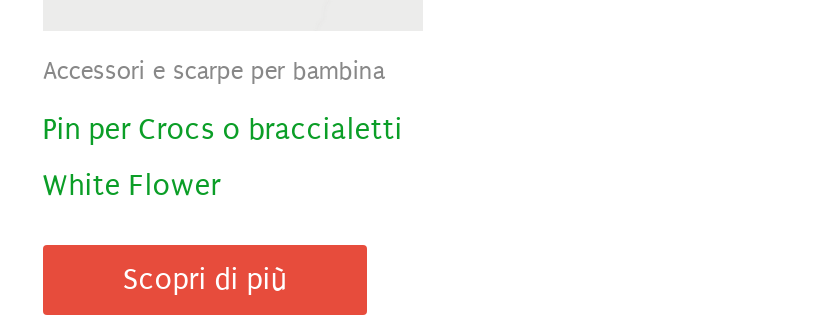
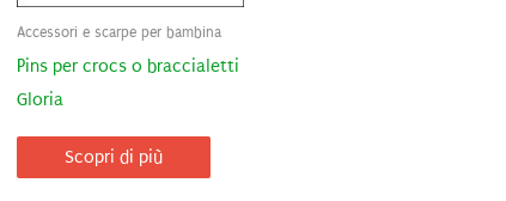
- Pin per Crocs o braccialetti
+ Pins per crocs o braccialetti

- White Flower
+ Gloria
